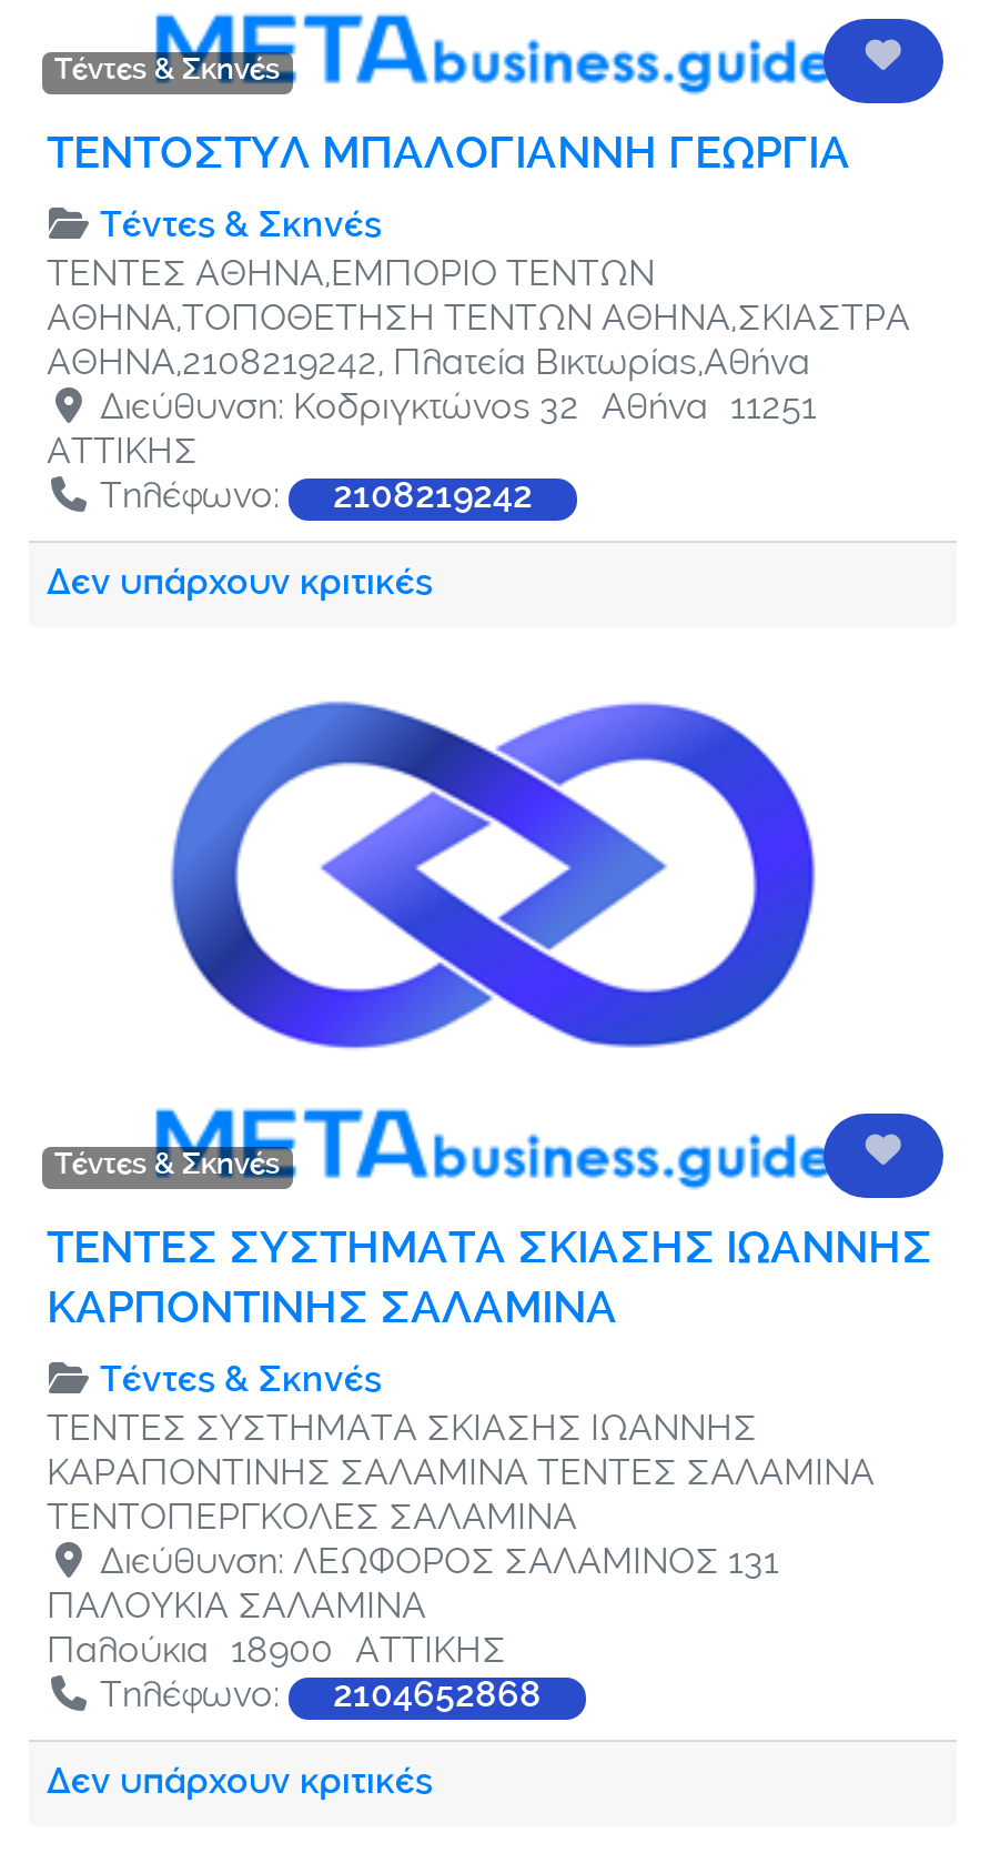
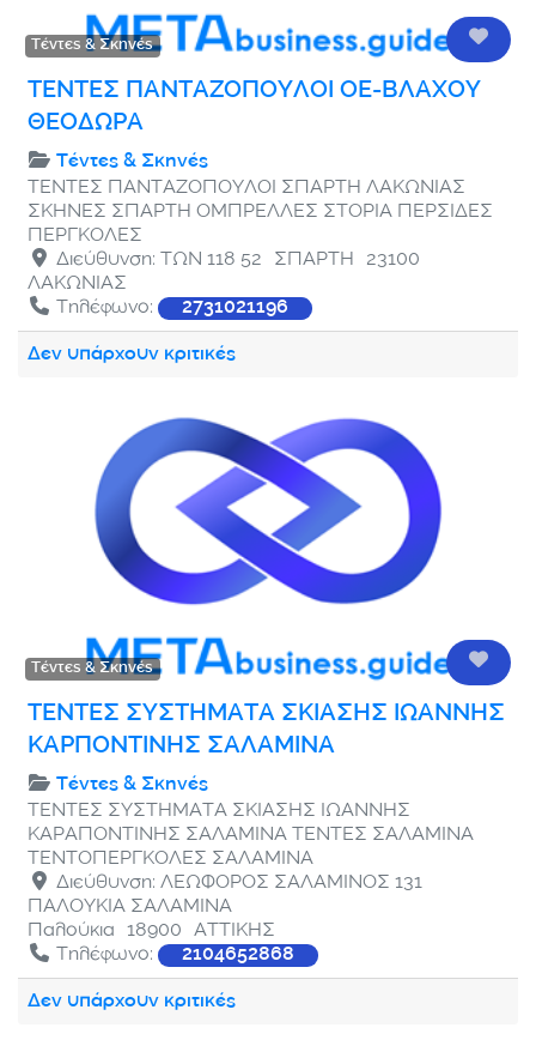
- ΤΕΝΤΟΣΤΥΛ ΜΠΑΛΟΓΙΑΝΝΗ ΓΕΩΡΓΙΑ
+ ΤΕΝΤΕΣ ΠΑΝΤΑΖΟΠΟΥΛΟΙ ΟΕ-ΒΛΑΧΟΥ
+ ΘΕΟΔΩΡΑ

- ΤΕΝΤΕΣ ΑΘΗΝΑ,ΕΜΠΟΡΙΟ ΤΕΝΤΩΝ
- ΑΘΗΝΑ,ΤΟΠΟΘΕΤΗΣΗ ΤΕΝΤΩΝ ΑΘΗΝΑ,ΣΚΙΑΣΤΡΑ
- ΑΘΗΝΑ,2108219242, Πλατεία Βικτωρίας,Αθήνα
- Διεύθυνση: Κοδριγκτώνος 32 Αθήνα 11251
- ΑΤΤΙΚΗΣ
+ ΤΕΝΤΕΣ ΠΑΝΤΑΖΟΠΟΥΛΟΙ ΣΠΑΡΤΗ ΛΑΚΩΝΙΑΣ
+ ΣΚΗΝΕΣ ΣΠΑΡΤΗ ΟΜΠΡΕΛΛΕΣ ΣΤΟΡΙΑ ΠΕΡΣΙΔΕΣ
+ ΠΕΡΓΚΟΛΕΣ
+ Διεύθυνση: ΤΩΝ 118 52 ΣΠΑΡΤΗ 23100
+ ΛΑΚΩΝΙΑΣ

- Τηλέφωνο: 2108219242
+ Τηλέφωνο: 2731021196
